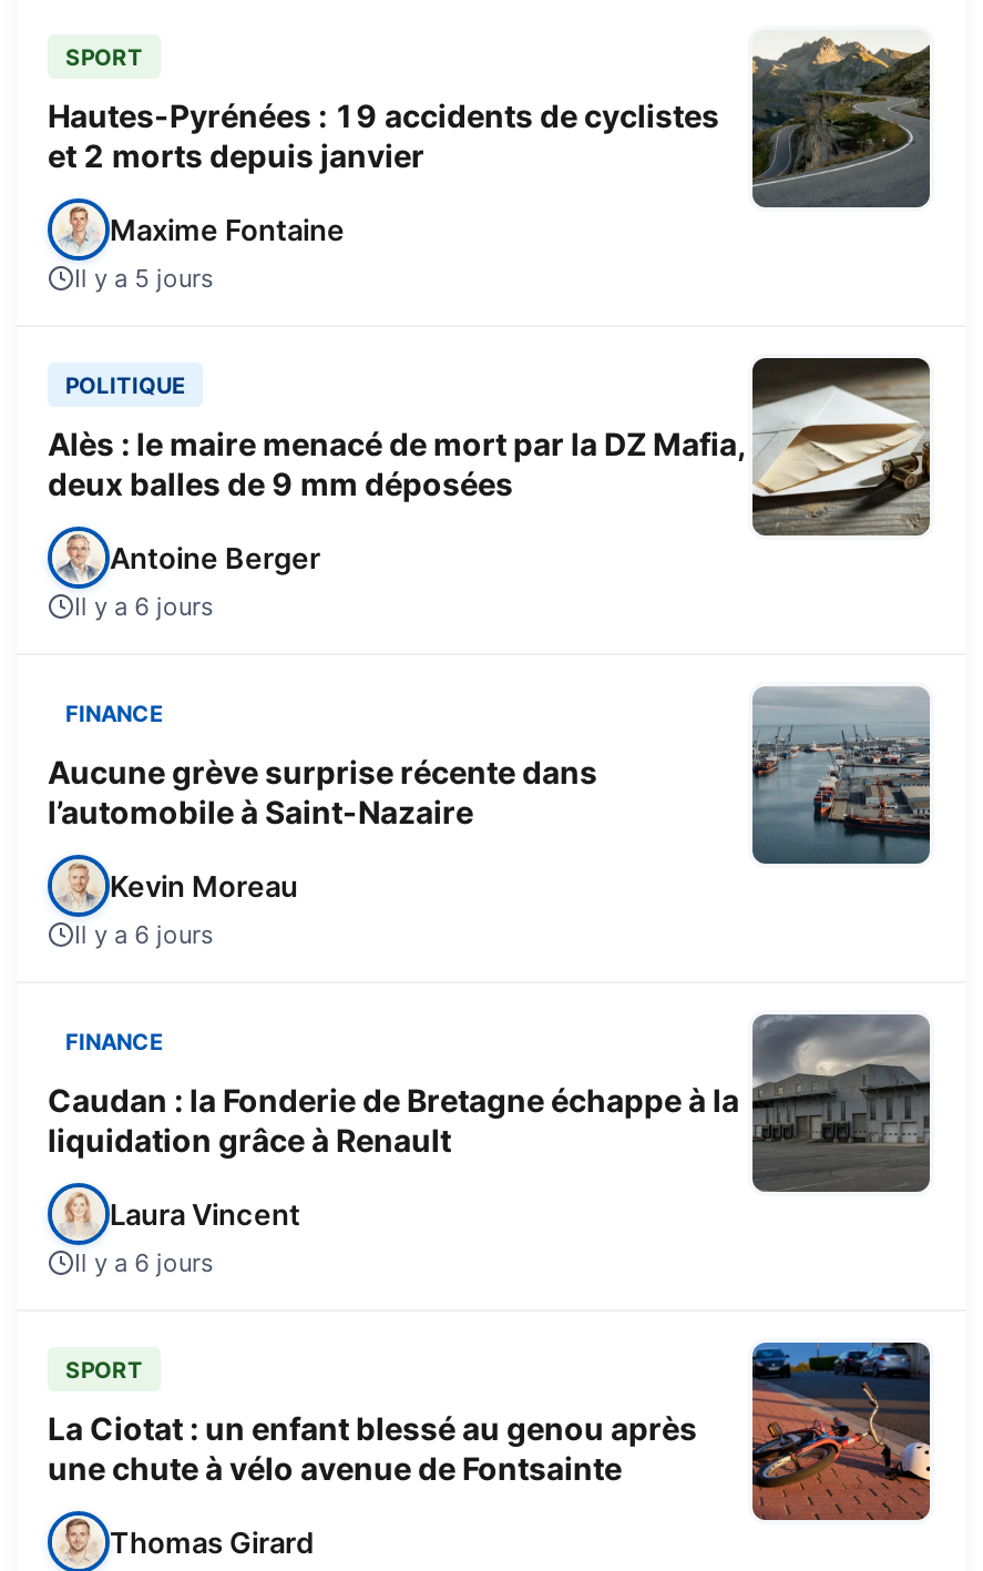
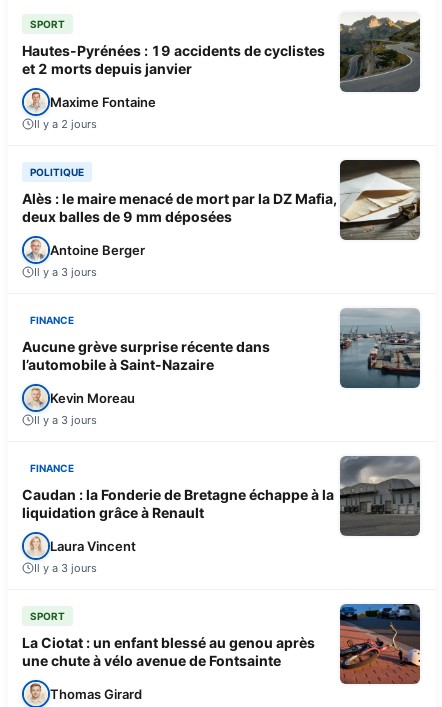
- Il y a 5 jours
+ Il y a 2 jours

- Il y a 6 jours
+ Il y a 3 jours

- Il y a 6 jours
+ Il y a 3 jours

- Il y a 6 jours
+ Il y a 3 jours
